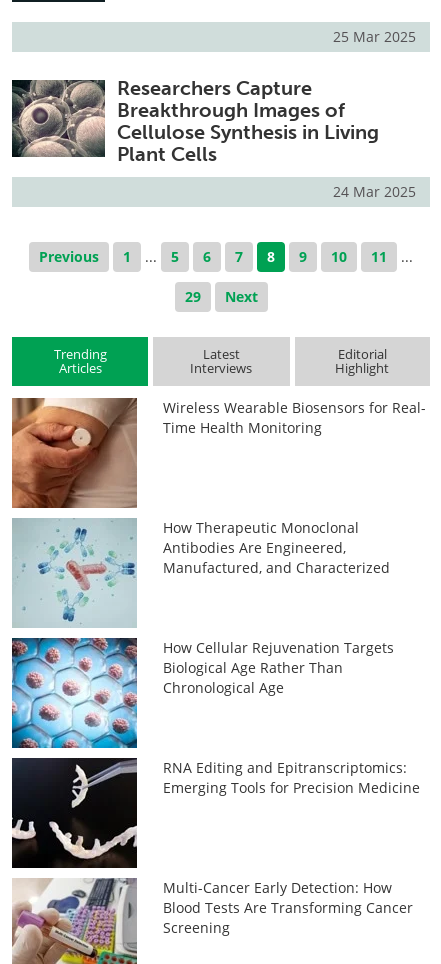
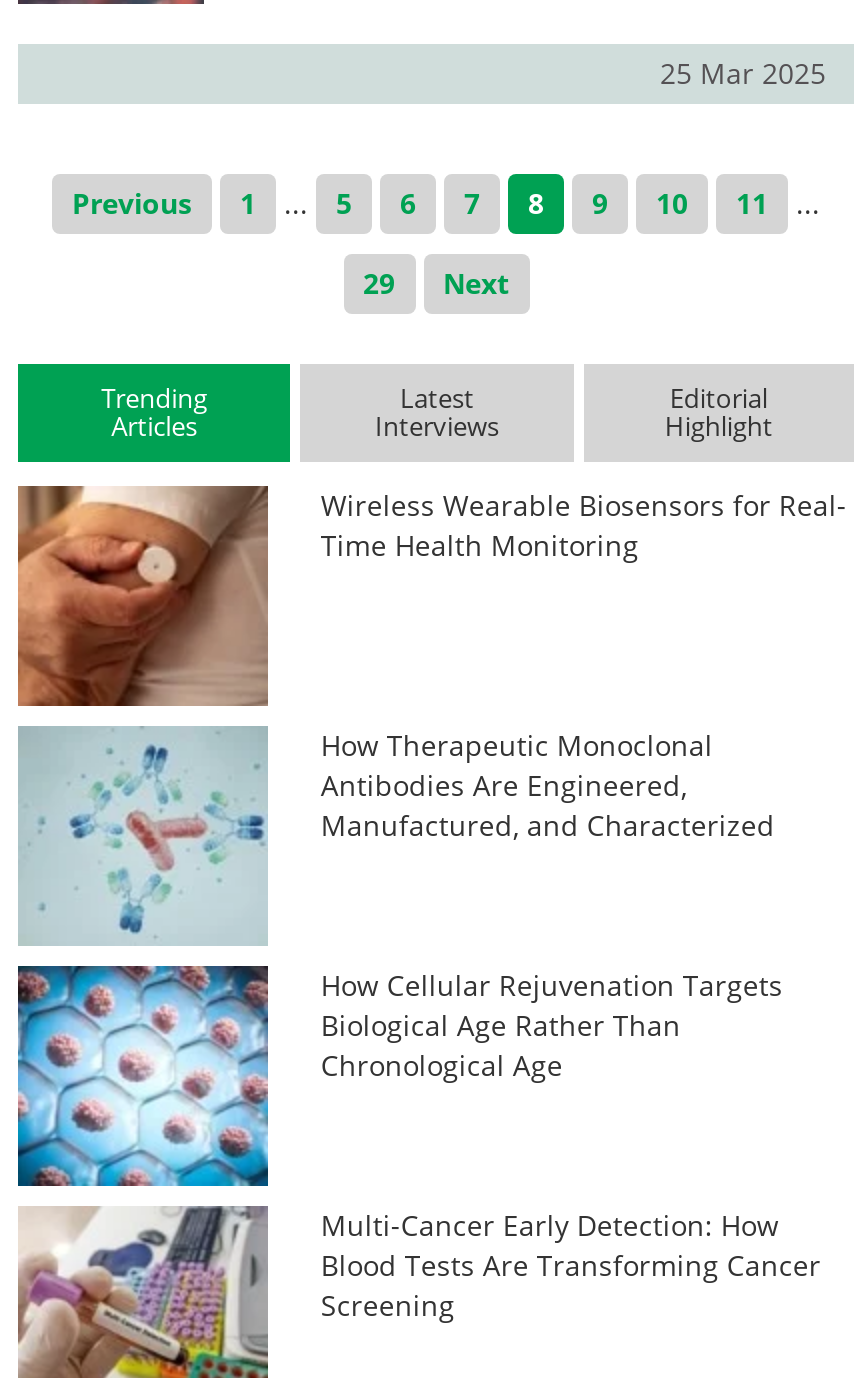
- [image]
- Researchers Capture
- Breakthrough Images of
- Cellulose Synthesis in Living
- Plant Cells
- 24 Mar 2025

- [image]
- RNA Editing and Epitranscriptomics:
- Emerging Tools for Precision Medicine
